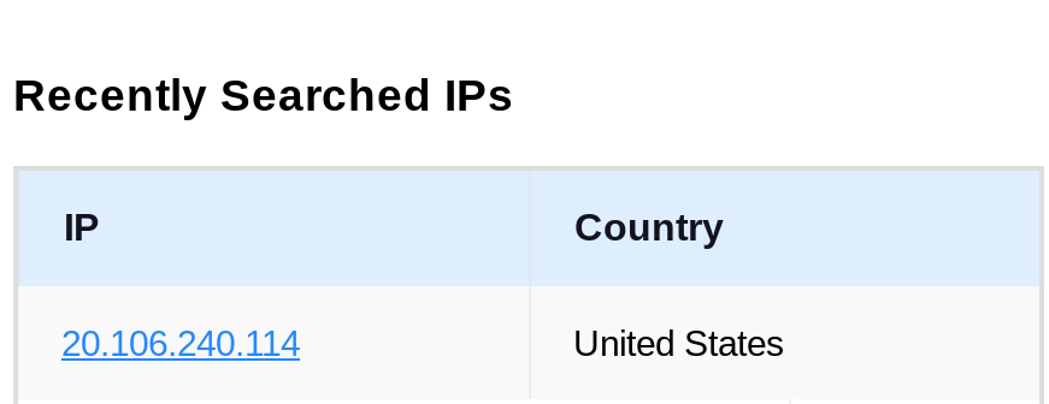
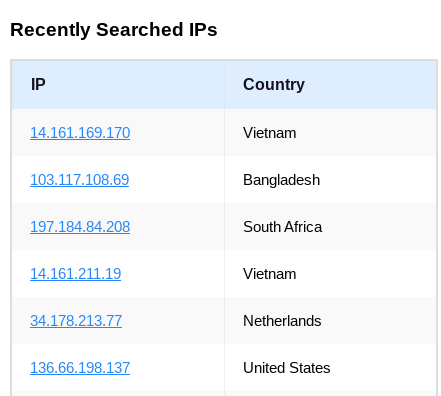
- 20.106.240.114
+ 14.161.169.170
+ Vietnam
+ 103.117.108.69
+ Bangladesh
+ 197.184.84.208
+ South Africa
+ 14.161.211.19
+ Vietnam
+ 34.178.213.77
+ Netherlands
+ 136.66.198.137
